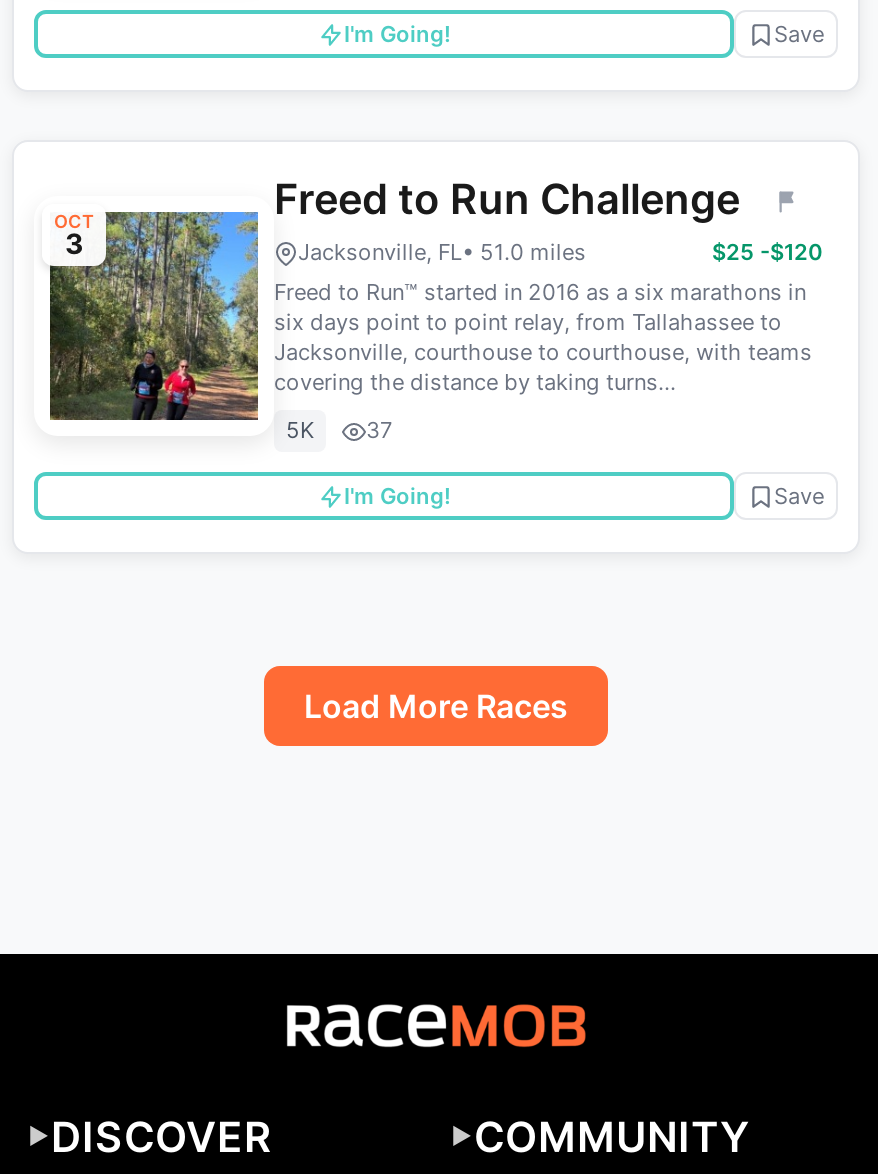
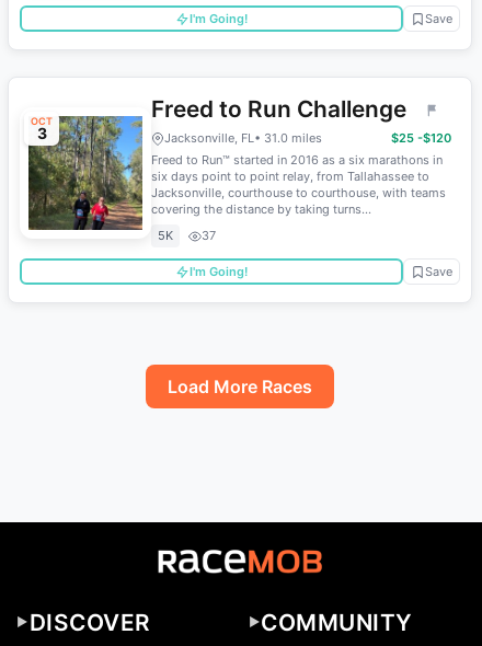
- Jacksonville, FL• 51.0 miles
+ Jacksonville, FL• 31.0 miles
